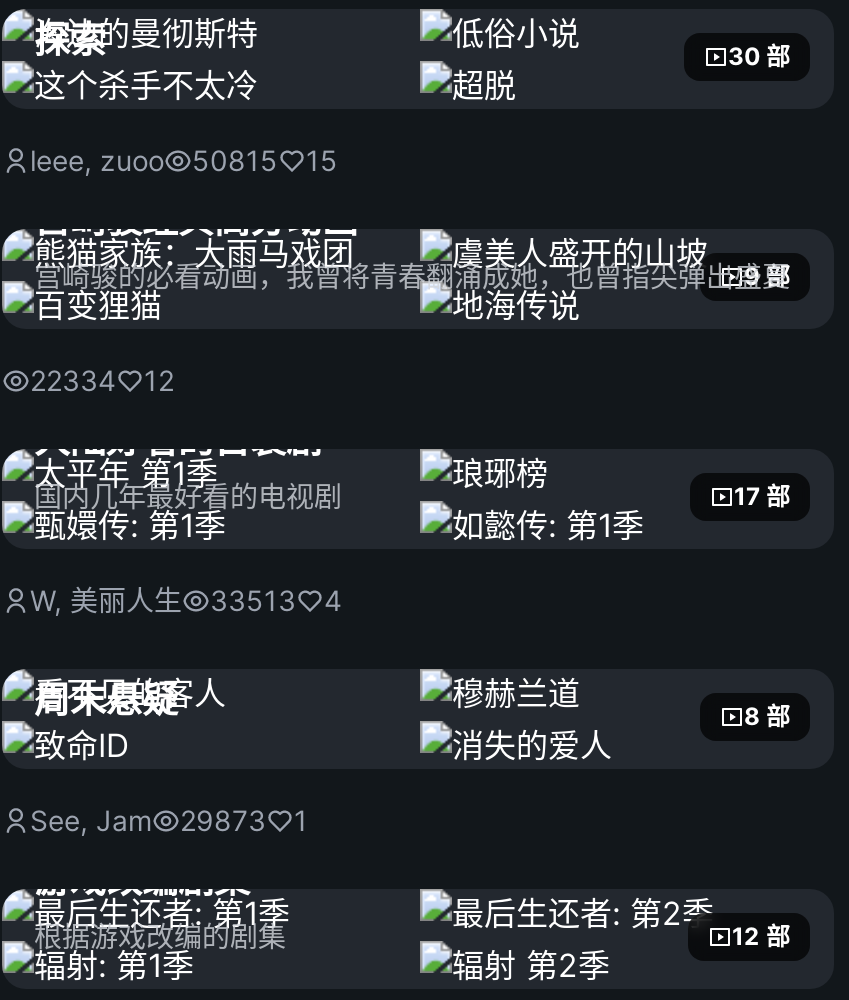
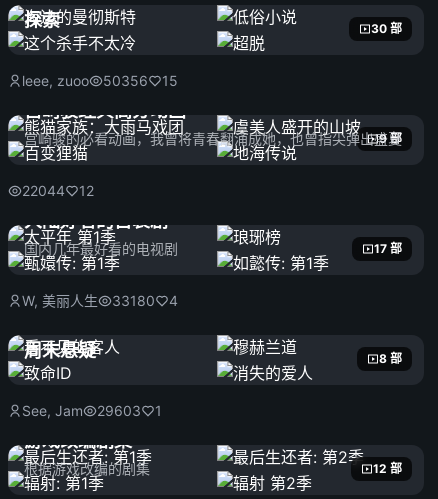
- leee, zuoo 50815 15
+ leee, zuoo 50356 15

- 22334 12
+ 22044 12

- W, 美丽人生 33513 4
+ W, 美丽人生 33180 4

- See, Jam 29873 1
+ See, Jam 29603 1
